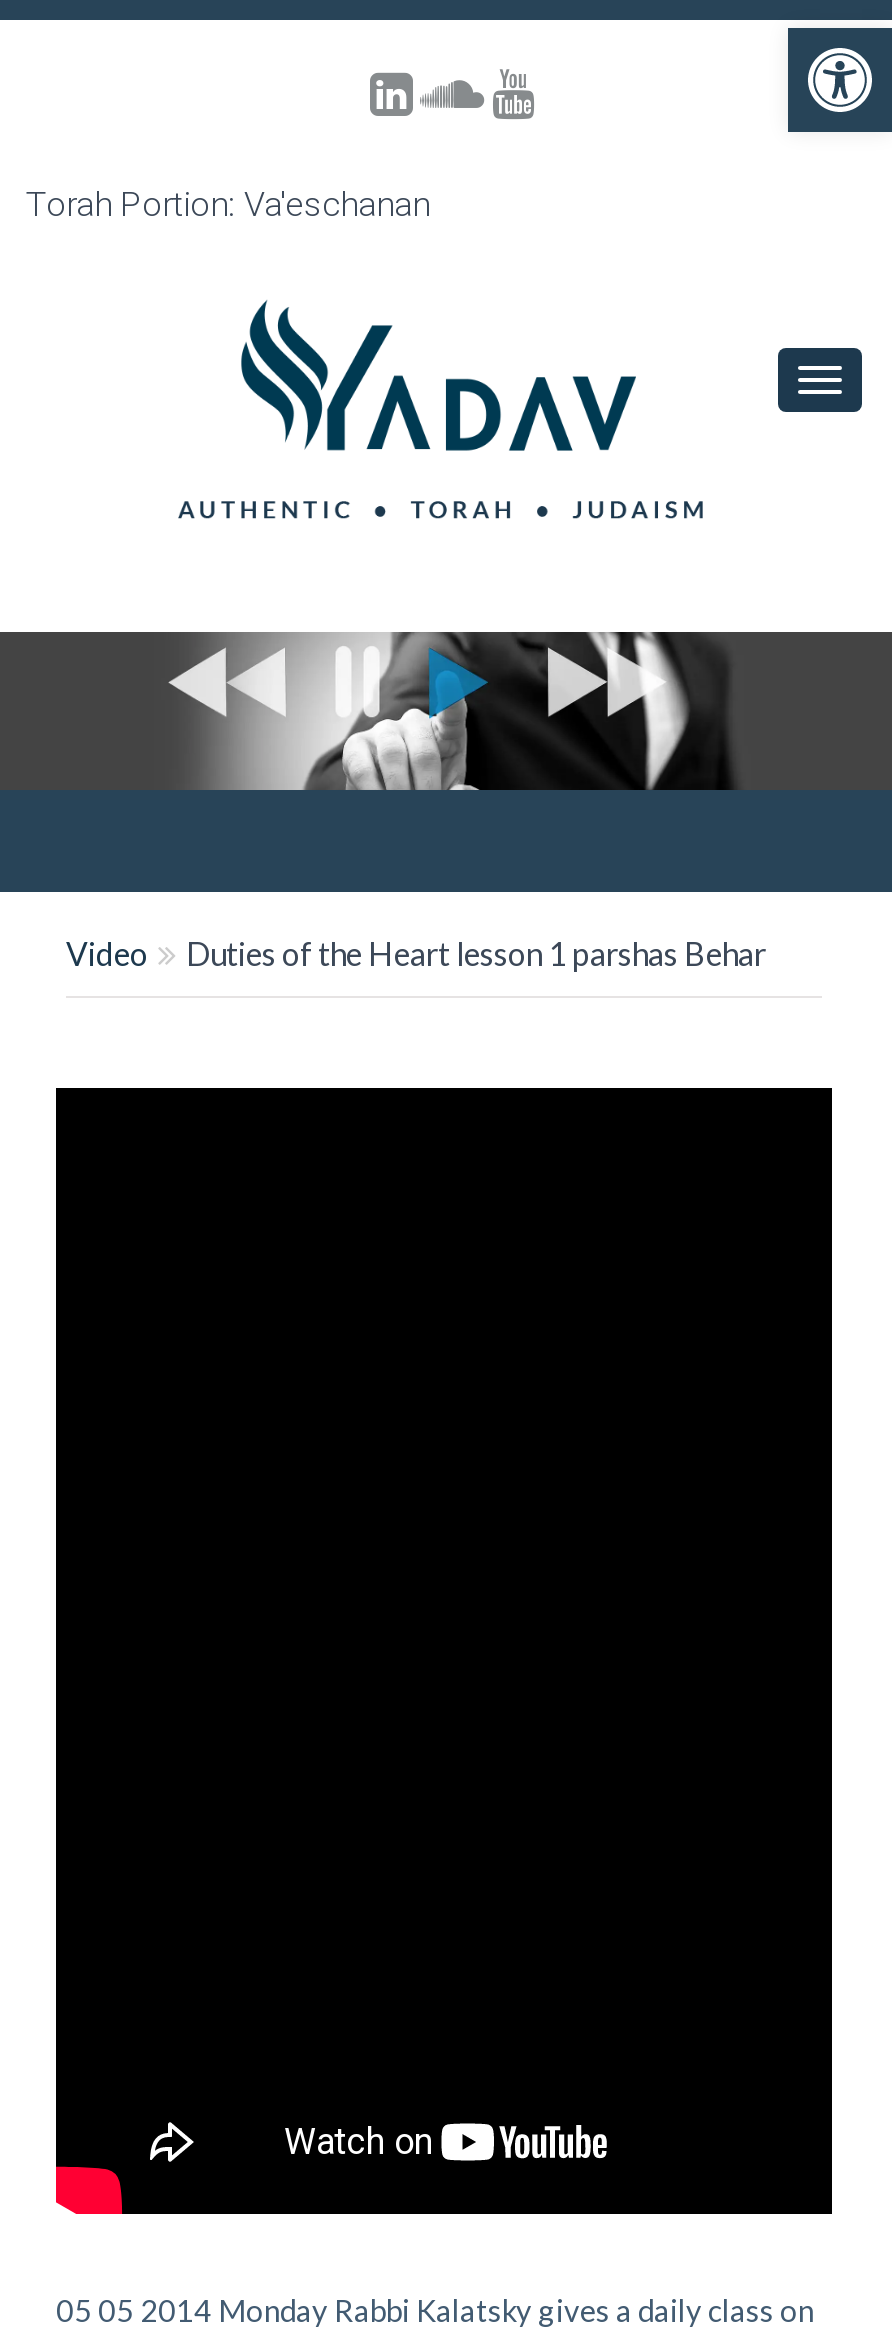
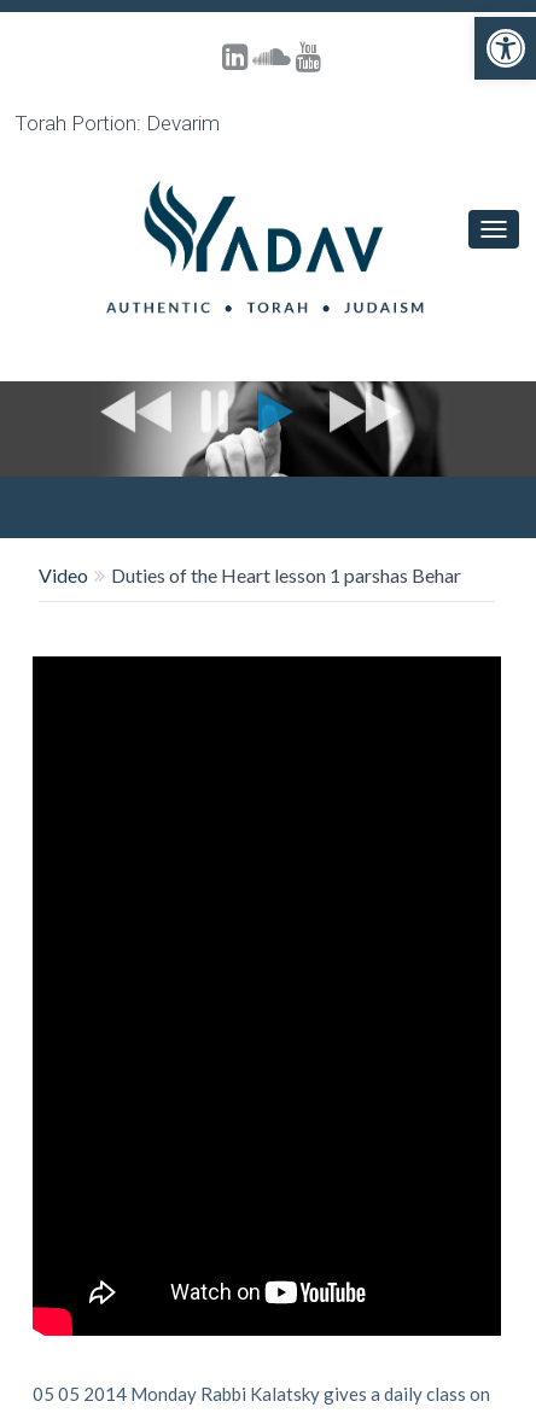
- Torah Portion: Va'eschanan
+ Torah Portion: Devarim
